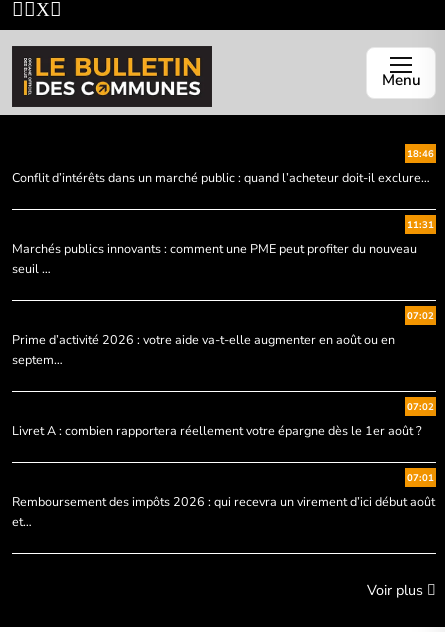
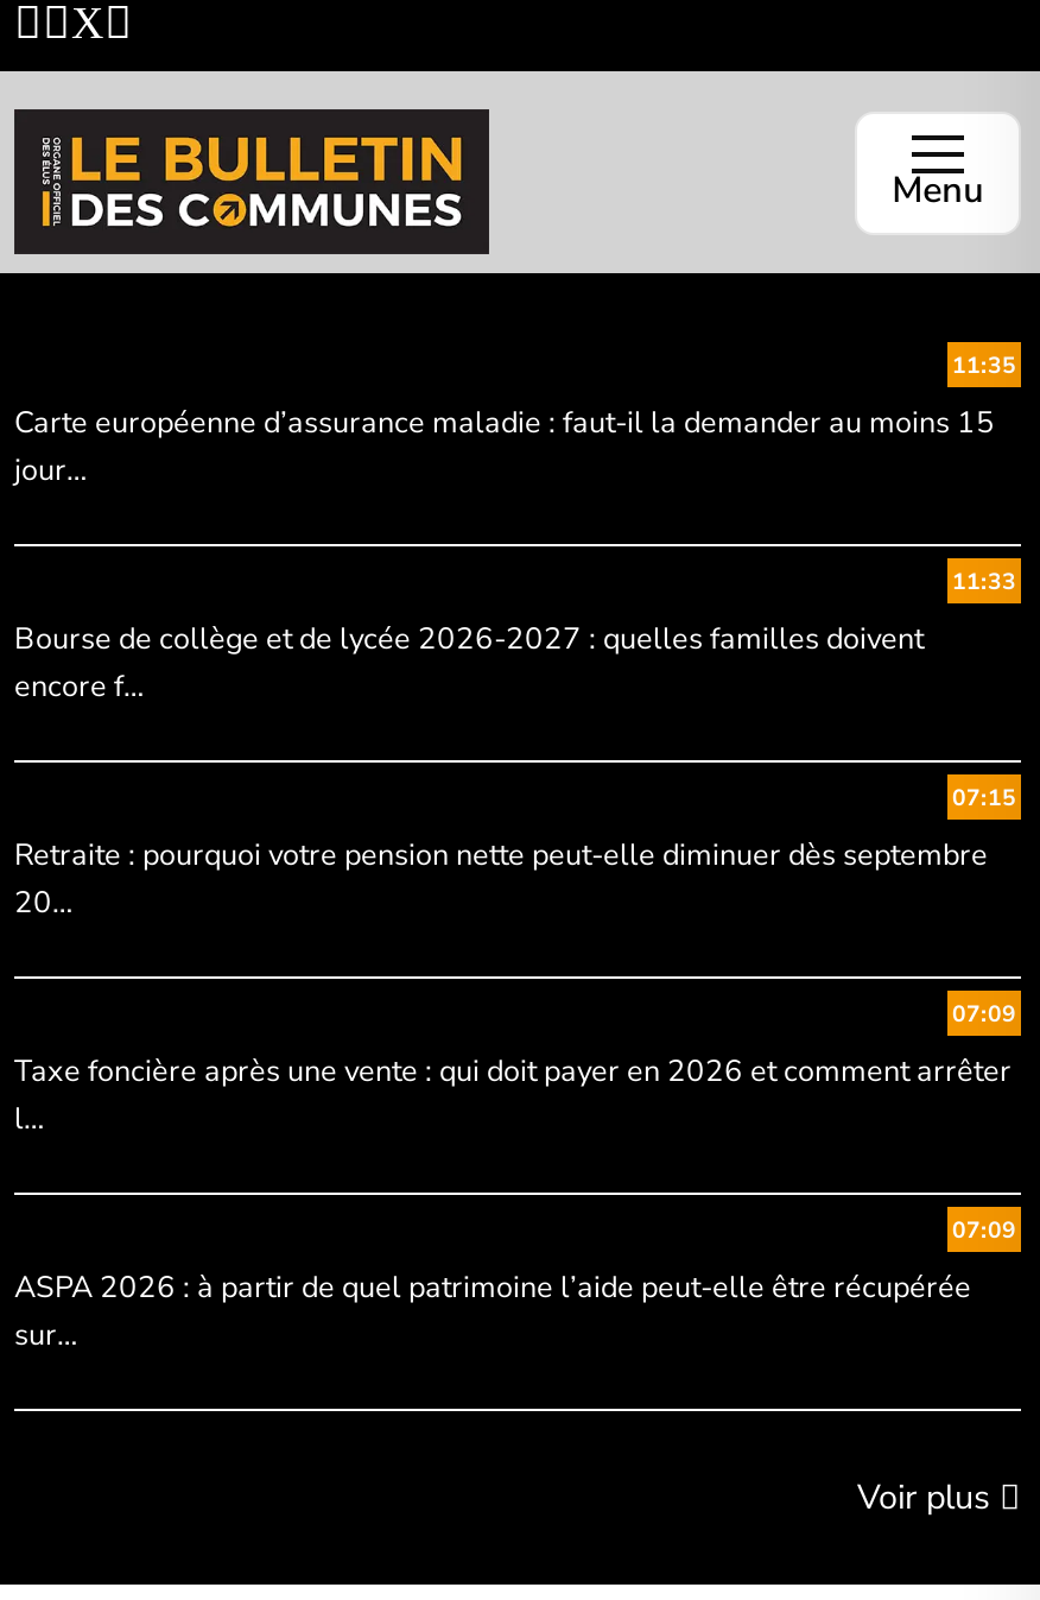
- 18:46
+ 11:35

- Conflit d’intérêts dans un marché public : quand l’acheteur doit-il exclure…
+ Carte européenne d’assurance maladie : faut-il la demander au moins 15
+ jour…

- 11:31
+ 11:33

- Marchés publics innovants : comment une PME peut profiter du nouveau
- seuil …
+ Bourse de collège et de lycée 2026-2027 : quelles familles doivent
+ encore f…

- 07:02
+ 07:15

- Prime d’activité 2026 : votre aide va-t-elle augmenter en août ou en
- septem…
+ Retraite : pourquoi votre pension nette peut-elle diminuer dès septembre
+ 20…

- 07:02
+ 07:09

- Livret A : combien rapportera réellement votre épargne dès le 1er août ?
+ Taxe foncière après une vente : qui doit payer en 2026 et comment arrêter
+ l…

- 07:01
+ 07:09

- Remboursement des impôts 2026 : qui recevra un virement d’ici début août
- et…
+ ASPA 2026 : à partir de quel patrimoine l’aide peut-elle être récupérée
+ sur…
